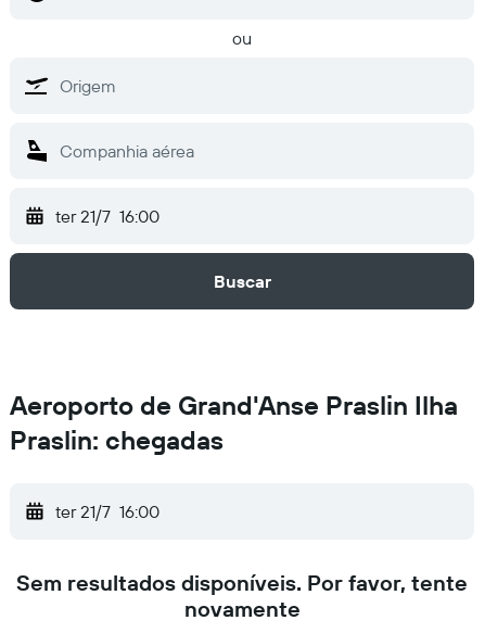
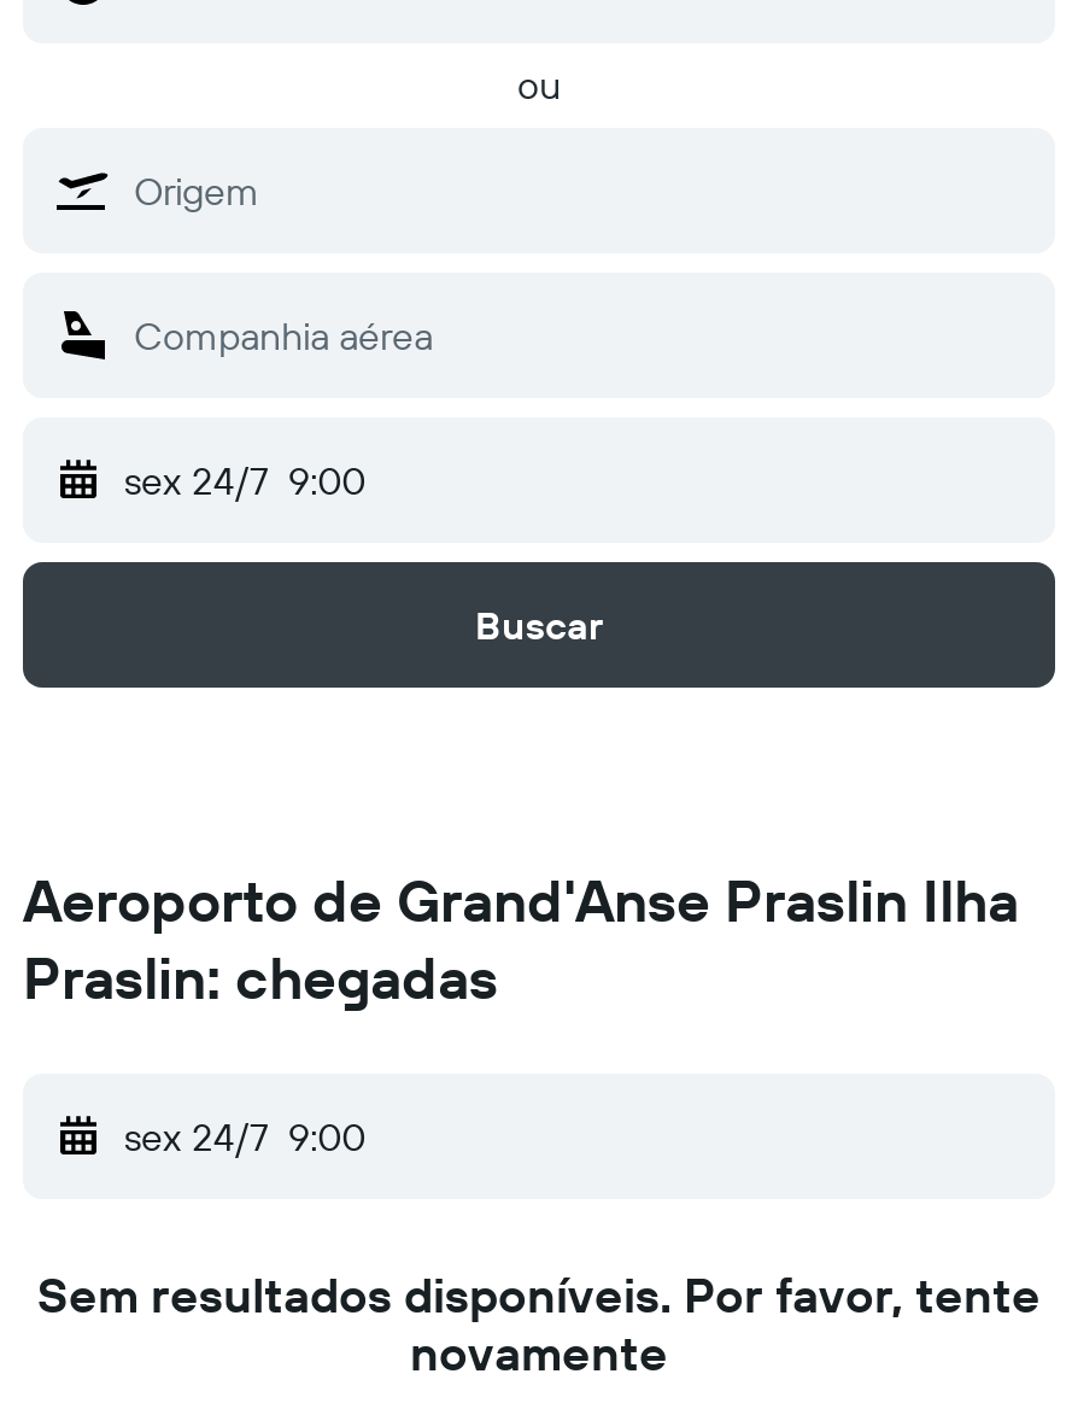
- ter 21/7 16:00
+ sex 24/7 9:00

- ter 21/7 16:00
+ sex 24/7 9:00
